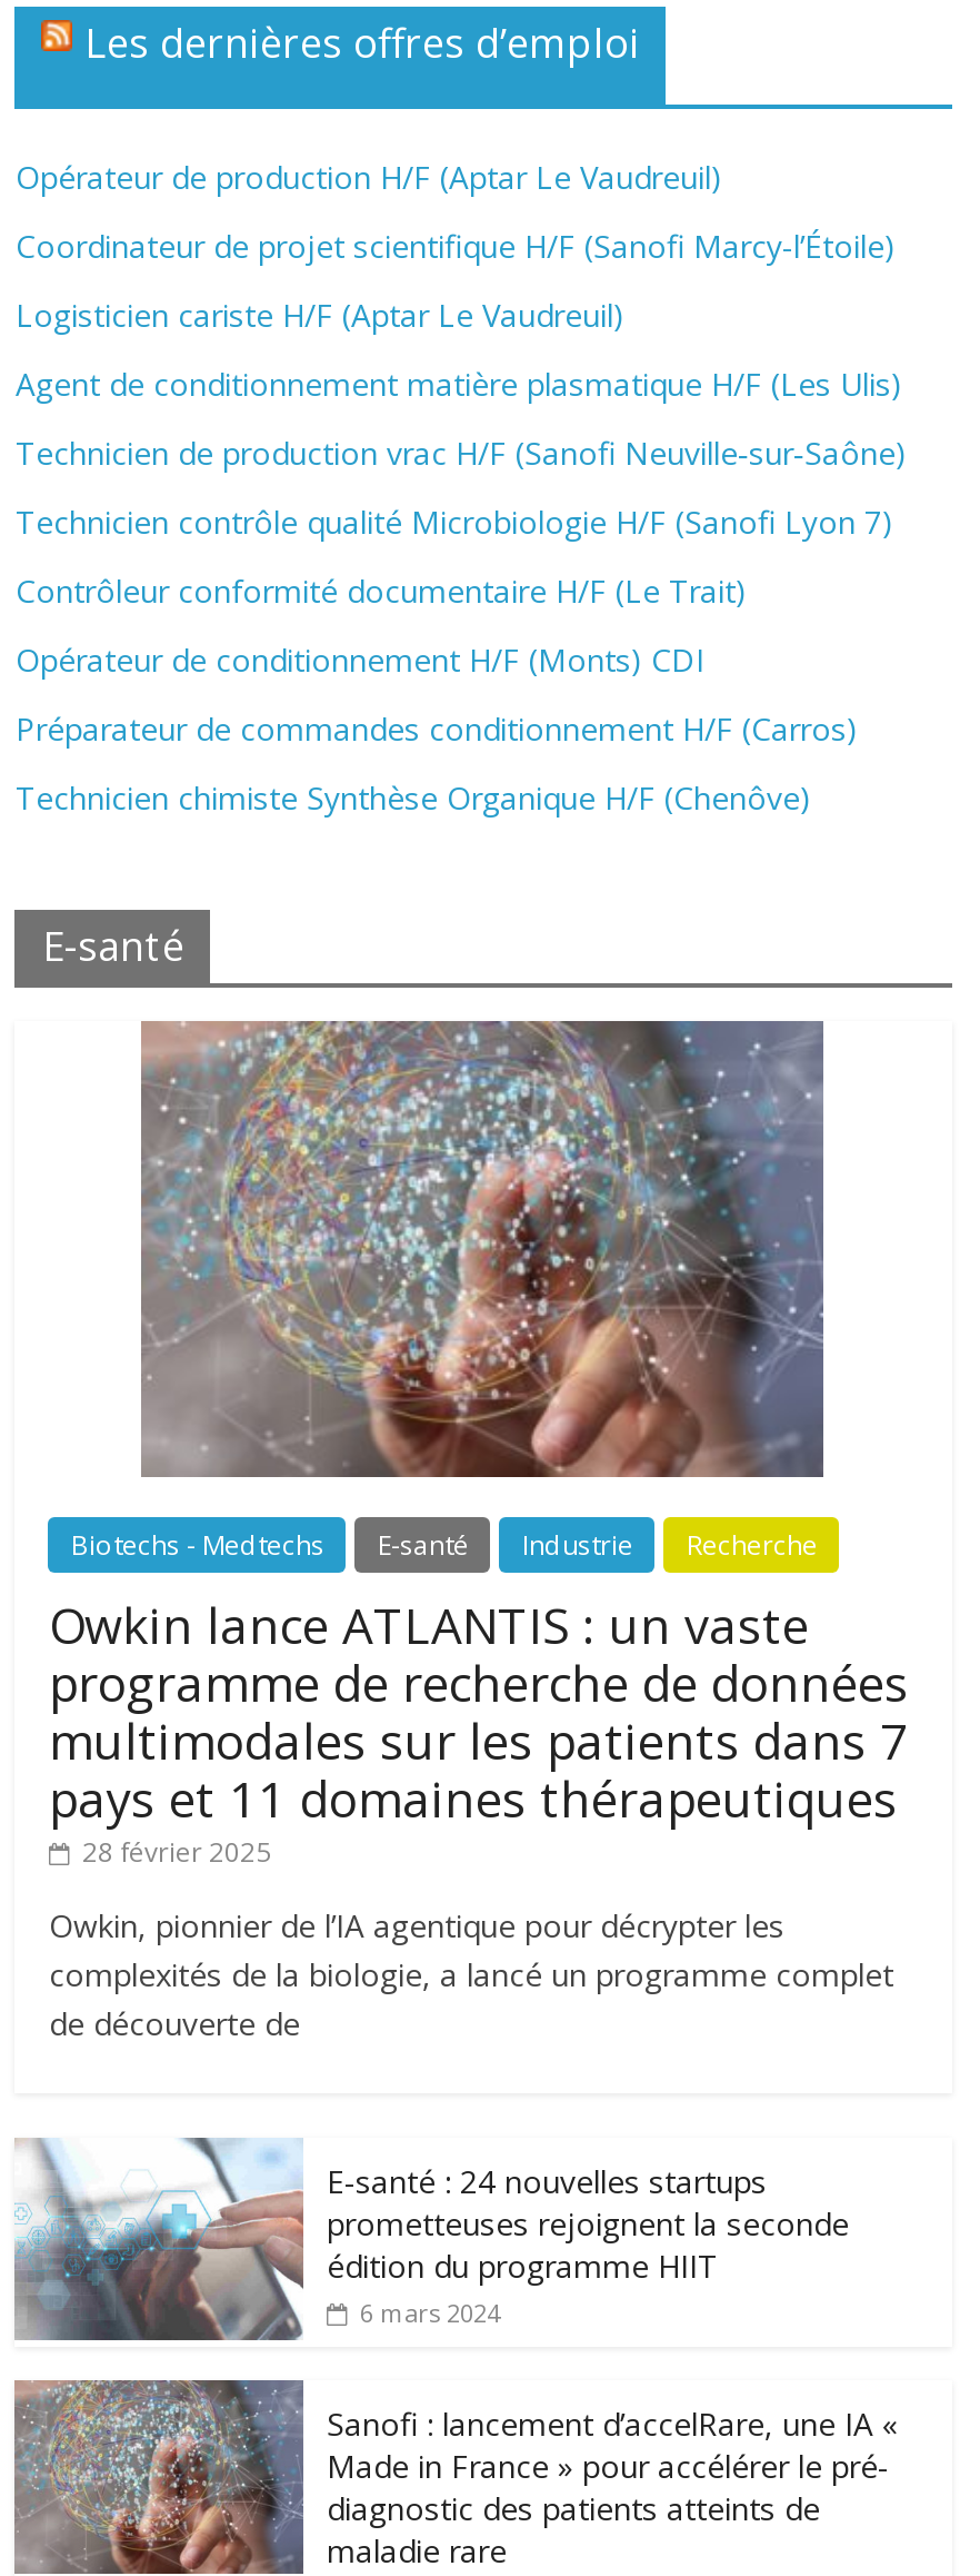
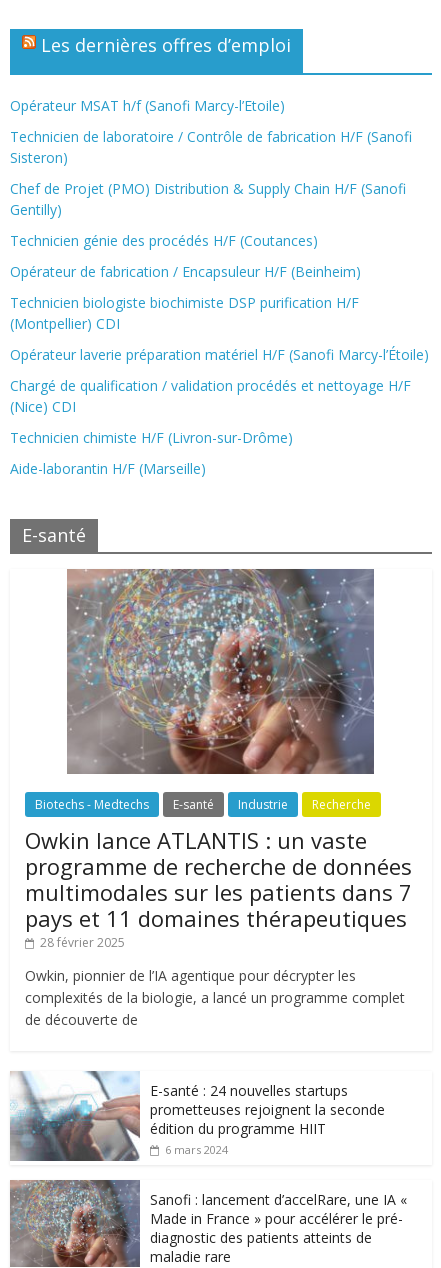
- Opérateur de production H/F (Aptar Le Vaudreuil)
+ Opérateur MSAT h/f (Sanofi Marcy-l’Etoile)

- Coordinateur de projet scientifique H/F (Sanofi Marcy-l’Étoile)
+ Technicien de laboratoire / Contrôle de fabrication H/F (Sanofi
+ Sisteron)

- Logisticien cariste H/F (Aptar Le Vaudreuil)
+ Chef de Projet (PMO) Distribution & Supply Chain H/F (Sanofi
+ Gentilly)

- Agent de conditionnement matière plasmatique H/F (Les Ulis)
+ Technicien génie des procédés H/F (Coutances)

- Technicien de production vrac H/F (Sanofi Neuville‑sur‑Saône)
+ Opérateur de fabrication / Encapsuleur H/F (Beinheim)

- Technicien contrôle qualité Microbiologie H/F (Sanofi Lyon 7)
+ Technicien biologiste biochimiste DSP purification H/F
+ (Montpellier) CDI

- Contrôleur conformité documentaire H/F (Le Trait)
+ Opérateur laverie préparation matériel H/F (Sanofi Marcy-l’Étoile)

- Opérateur de conditionnement H/F (Monts) CDI
+ Chargé de qualification / validation procédés et nettoyage H/F
+ (Nice) CDI

- Préparateur de commandes conditionnement H/F (Carros)
+ Technicien chimiste H/F (Livron-sur-Drôme)

- Technicien chimiste Synthèse Organique H/F (Chenôve)
+ Aide-laborantin H/F (Marseille)
